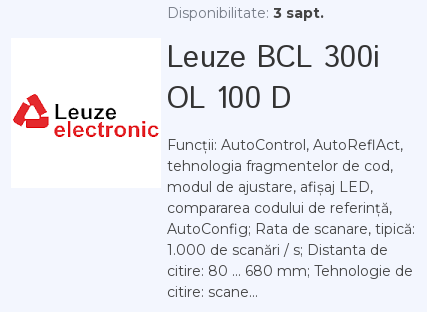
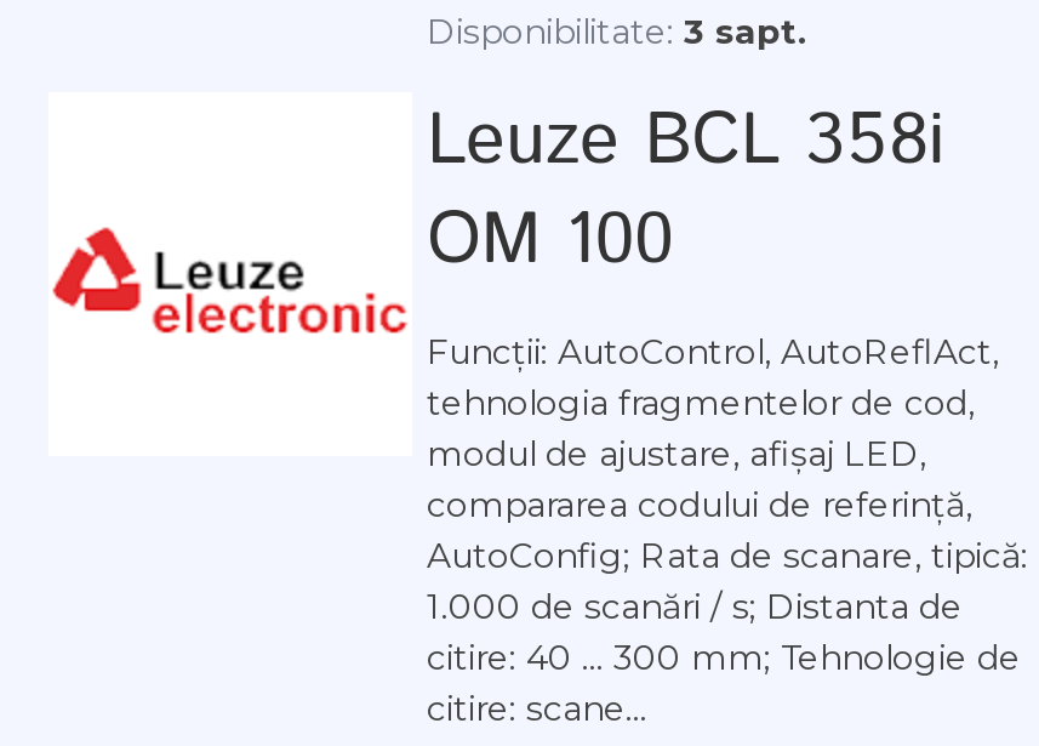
- Leuze BCL 300i
- OL 100 D
+ Leuze BCL 358i
+ OM 100

- citire: 80 ... 680 mm; Tehnologie de
+ citire: 40 ... 300 mm; Tehnologie de
